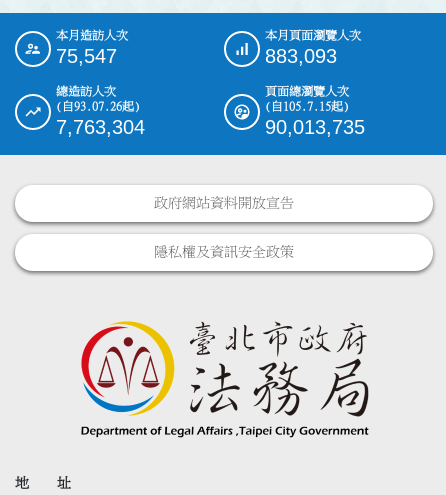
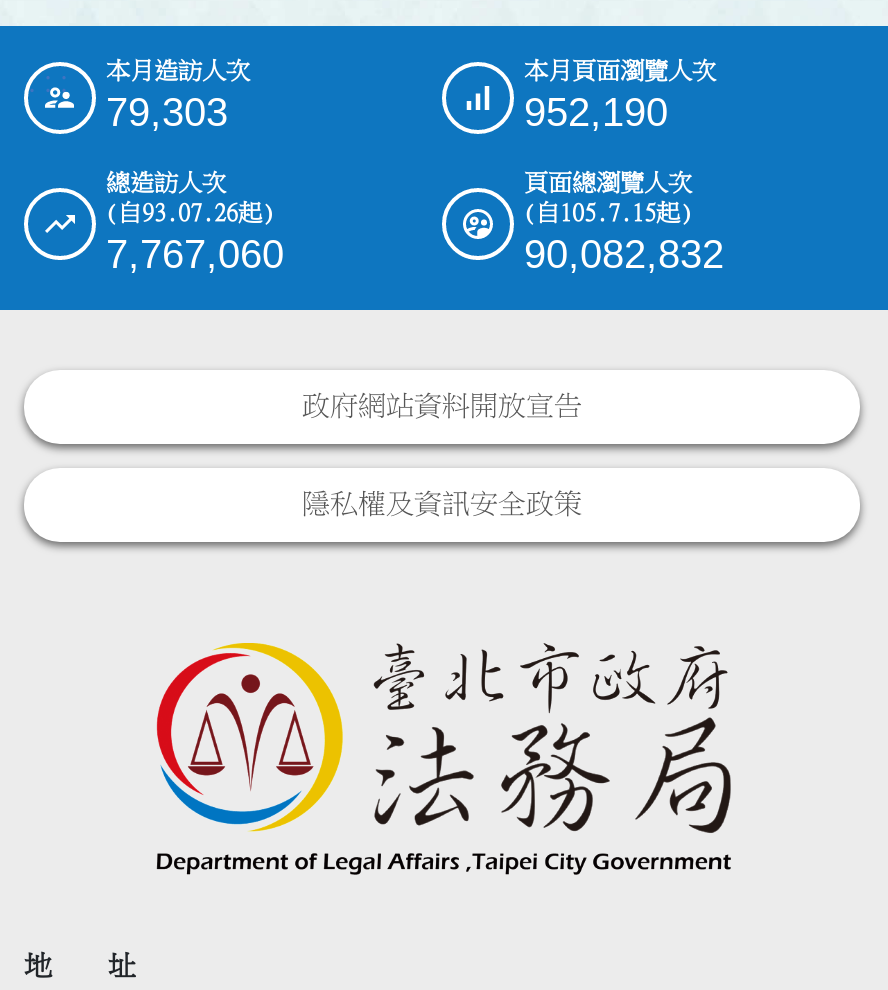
- 75,547
+ 79,303

- 883,093
+ 952,190

- 7,763,304
+ 7,767,060

- 90,013,735
+ 90,082,832
